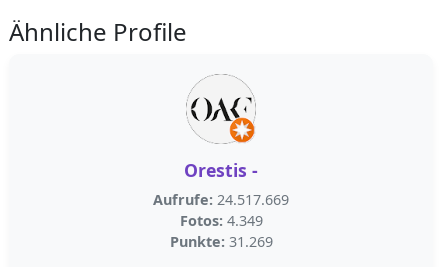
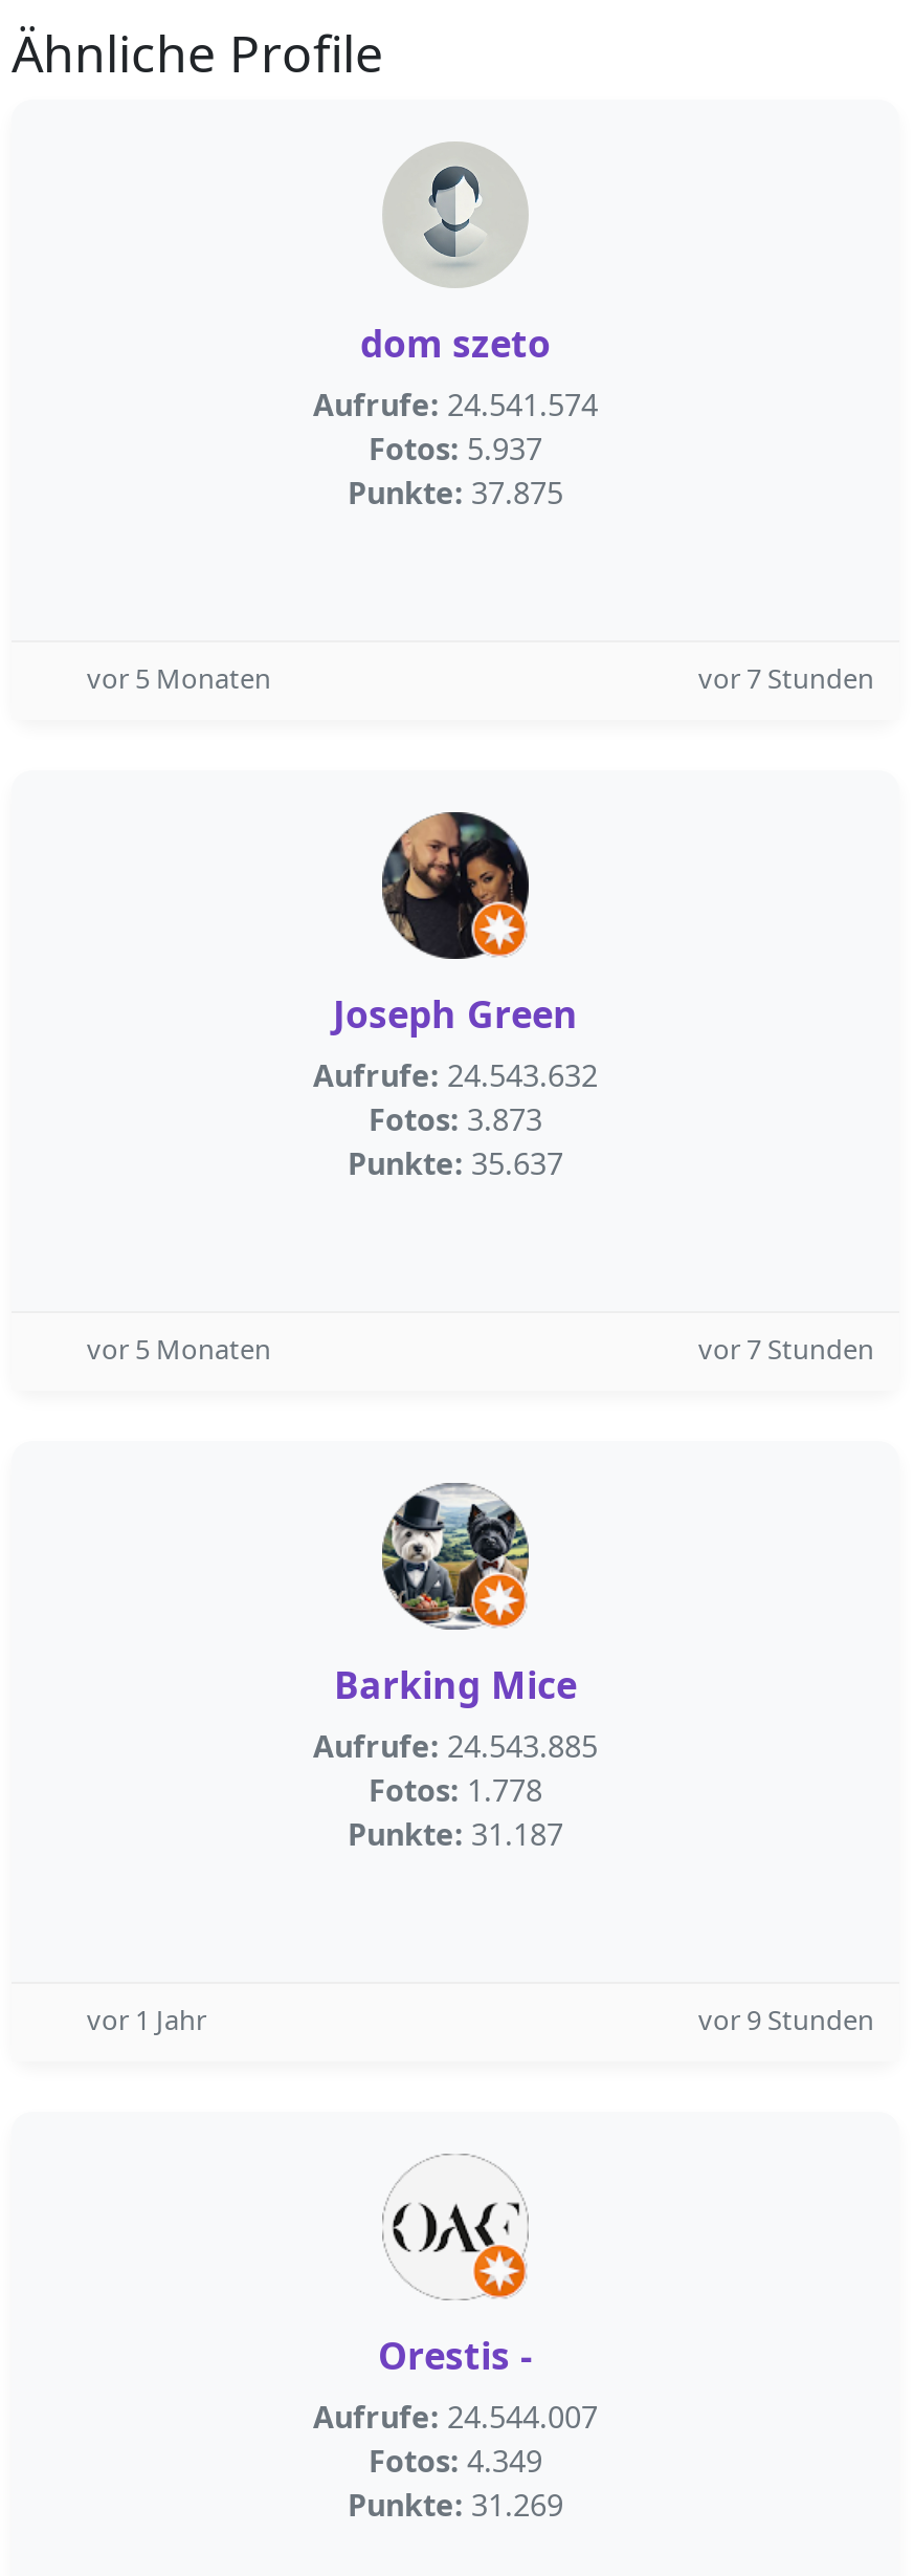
+ vor 5 Monaten
+ vor 7 Stunden

+ vor 5 Monaten
+ vor 7 Stunden

+ vor 1 Jahr
+ vor 9 Stunden

+ [image]
+ dom szeto
+ Aufrufe: 24.541.574
+ Fotos: 5.937
+ Punkte: 37.875

+ [image]
+ Joseph Green
+ Aufrufe: 24.543.632
+ Fotos: 3.873
+ Punkte: 35.637

+ [image]
+ Barking Mice
+ Aufrufe: 24.543.885
+ Fotos: 1.778
+ Punkte: 31.187

- Aufrufe: 24.517.669
+ Aufrufe: 24.544.007
